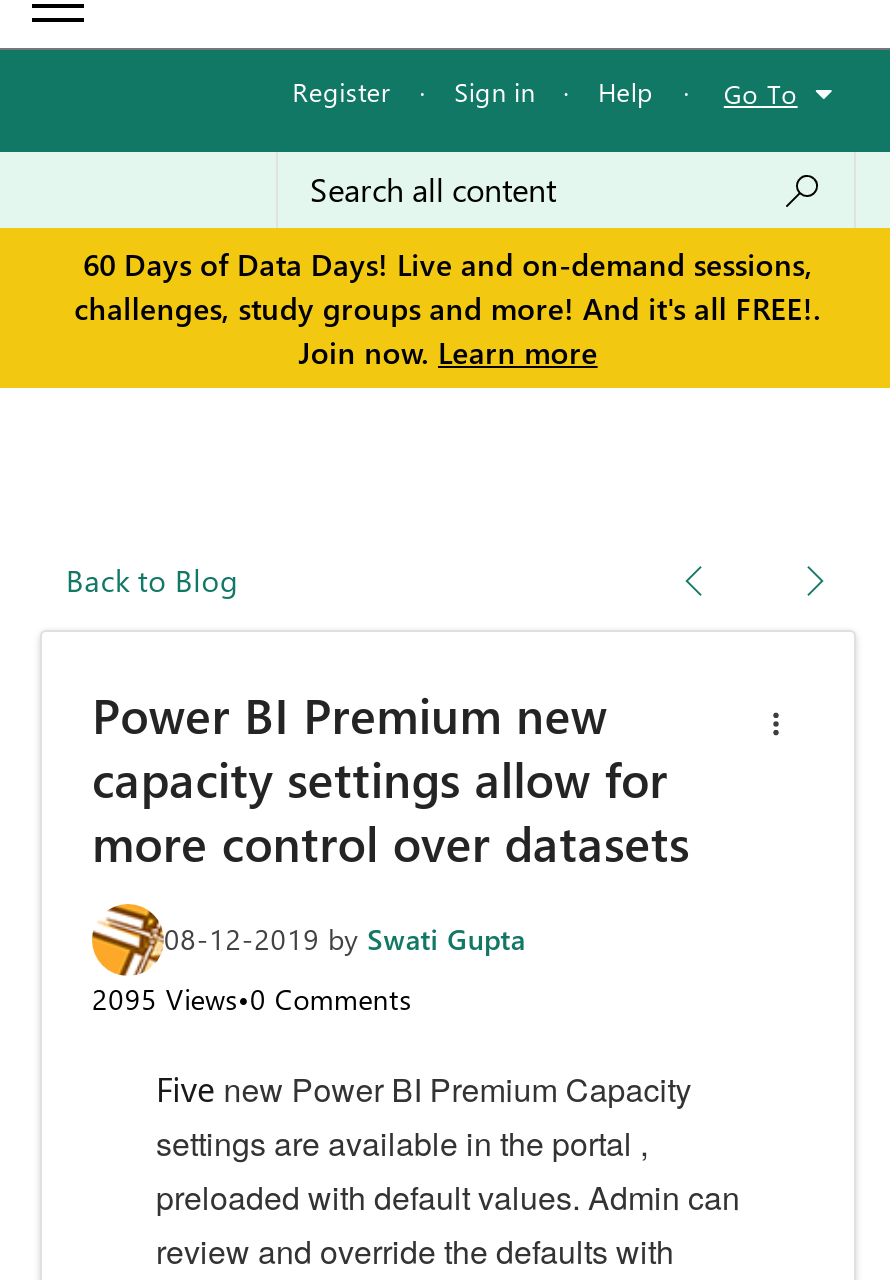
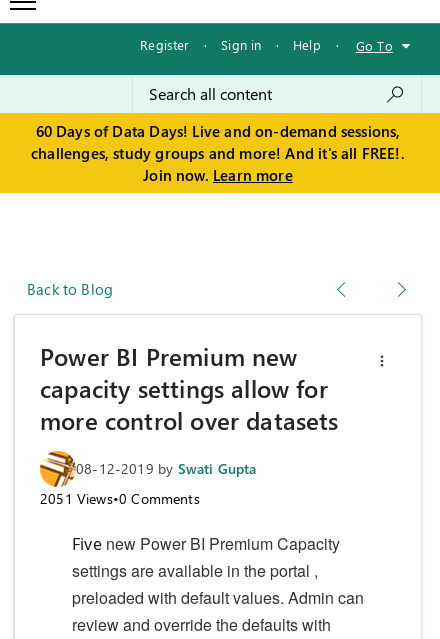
- 2095 Views•0 Comments
+ 2051 Views•0 Comments
